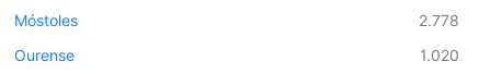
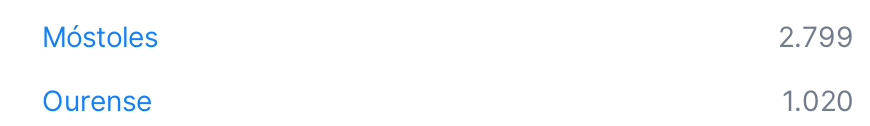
- 2.778
+ 2.799
